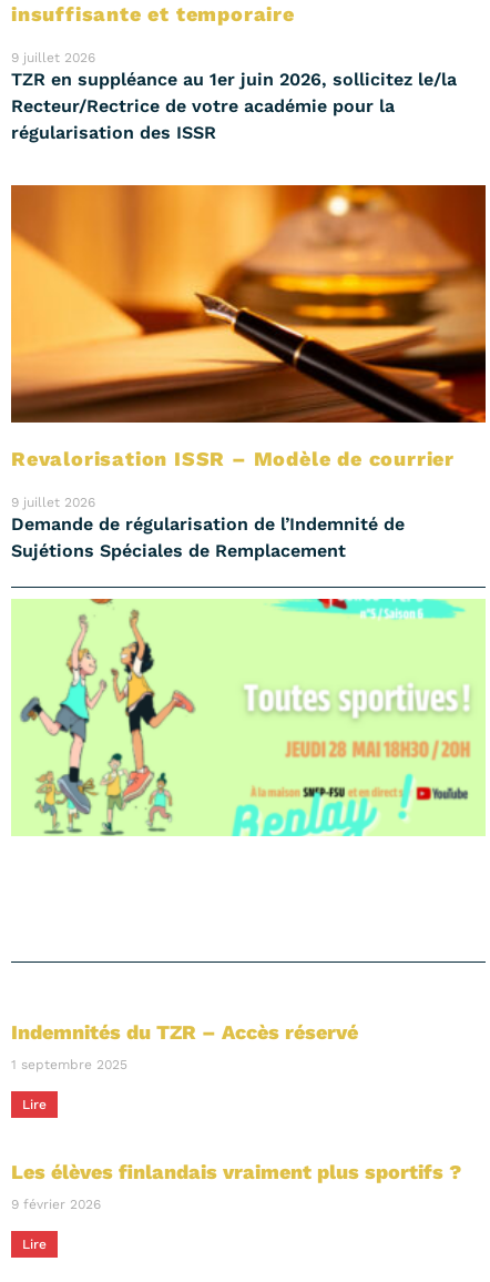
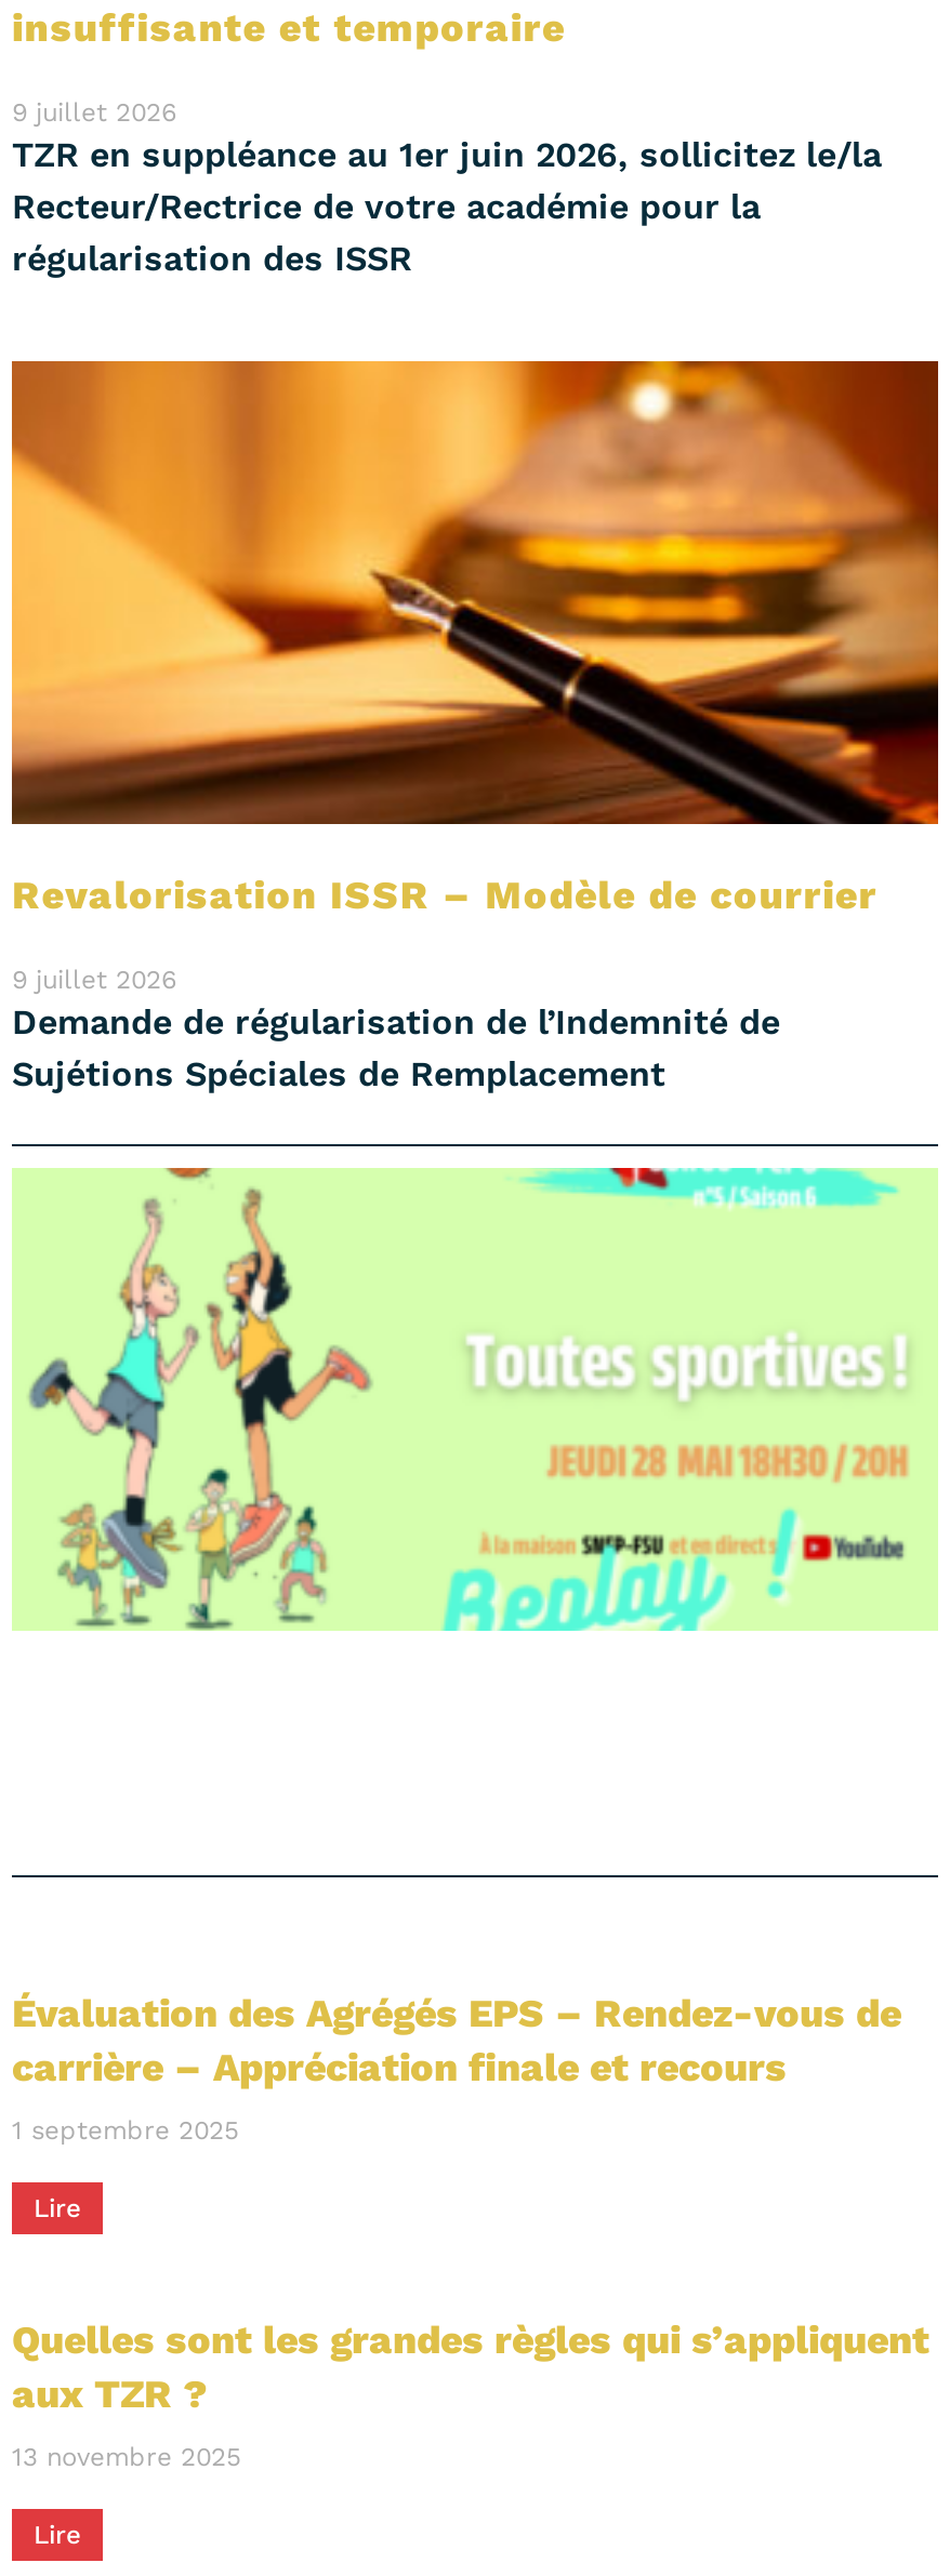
- Indemnités du TZR – Accès réservé
+ Évaluation des Agrégés EPS – Rendez-vous de
+ carrière – Appréciation finale et recours

- Les élèves finlandais vraiment plus sportifs ?
+ Quelles sont les grandes règles qui s’appliquent
+ aux TZR ?

- 9 février 2026
+ 13 novembre 2025
